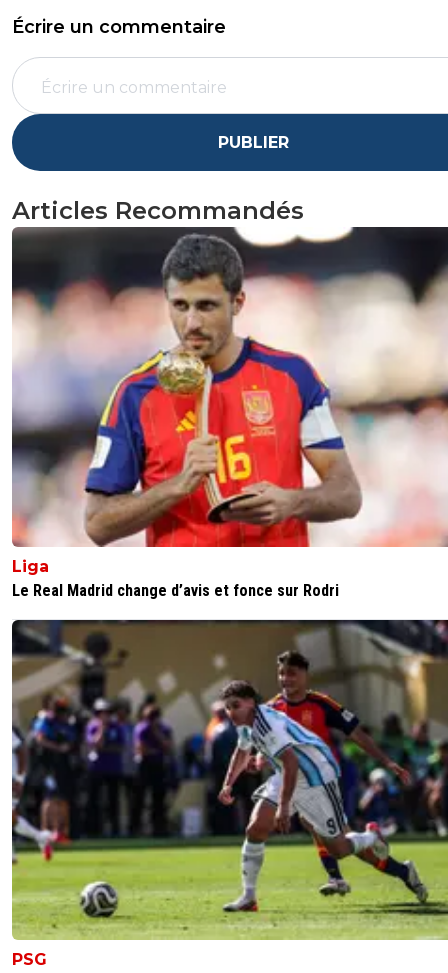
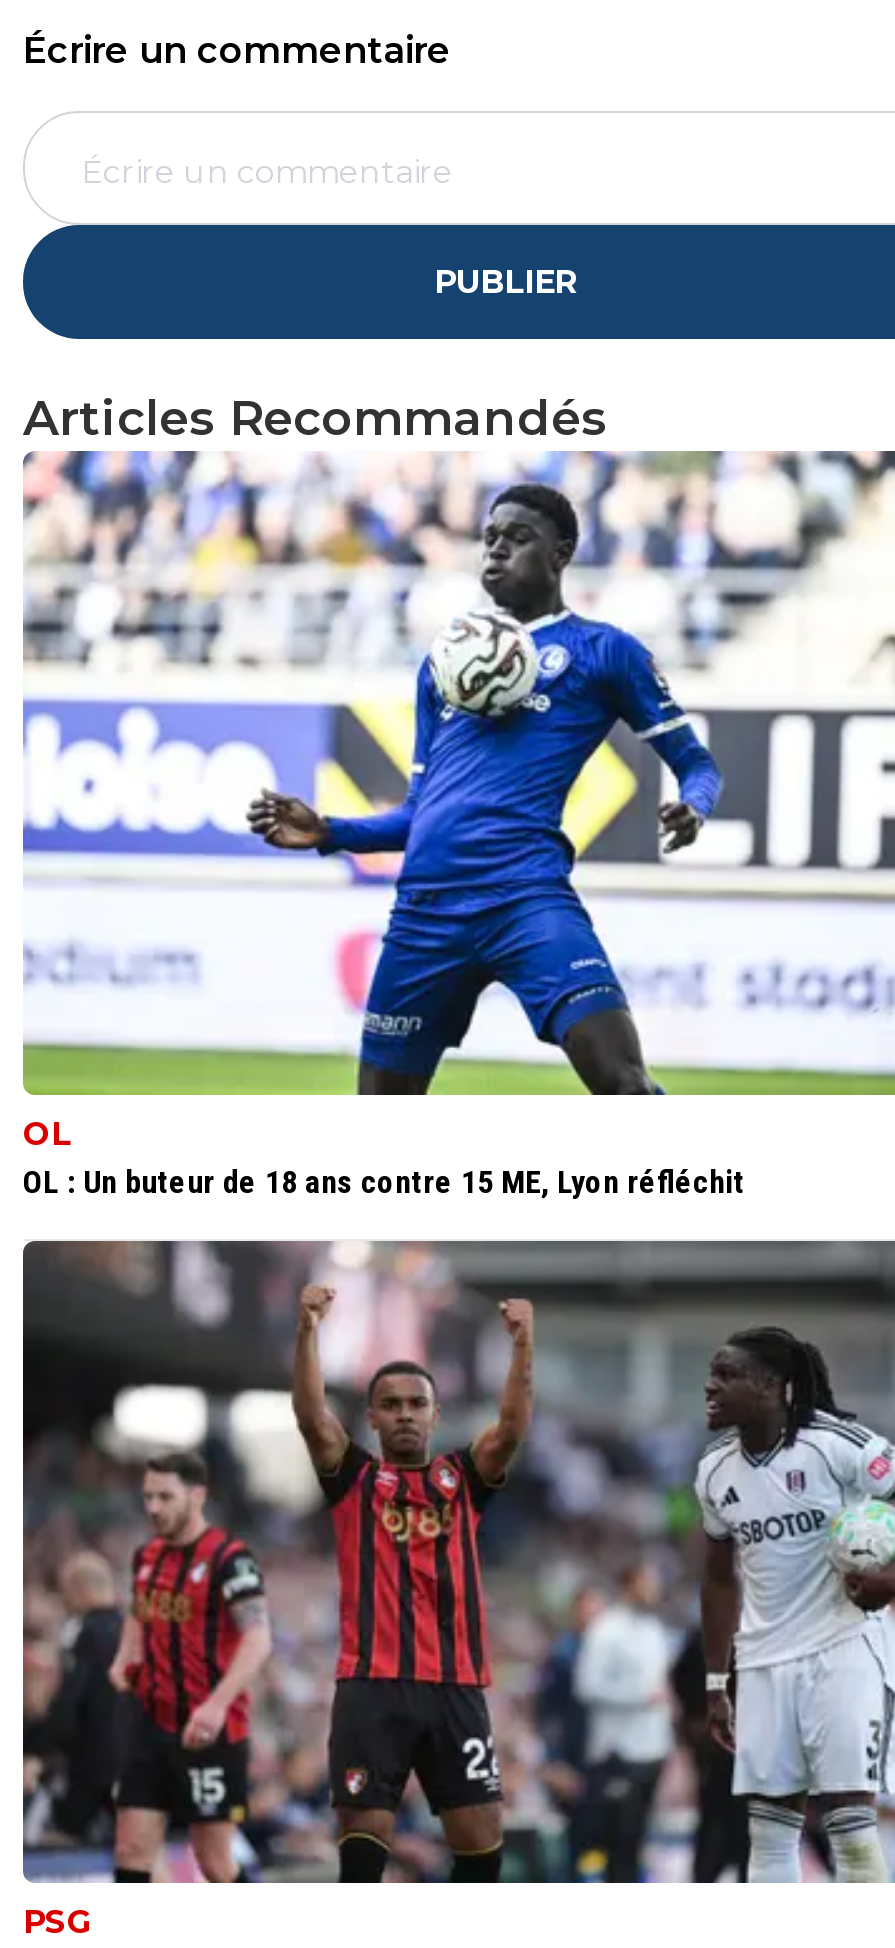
- [image]
- Liga
- Le Real Madrid change d’avis et fonce sur Rodri
+ [image]
+ OL
+ OL : Un buteur de 18 ans contre 15 ME, Lyon réfléchit

- [image]
+ [image]
